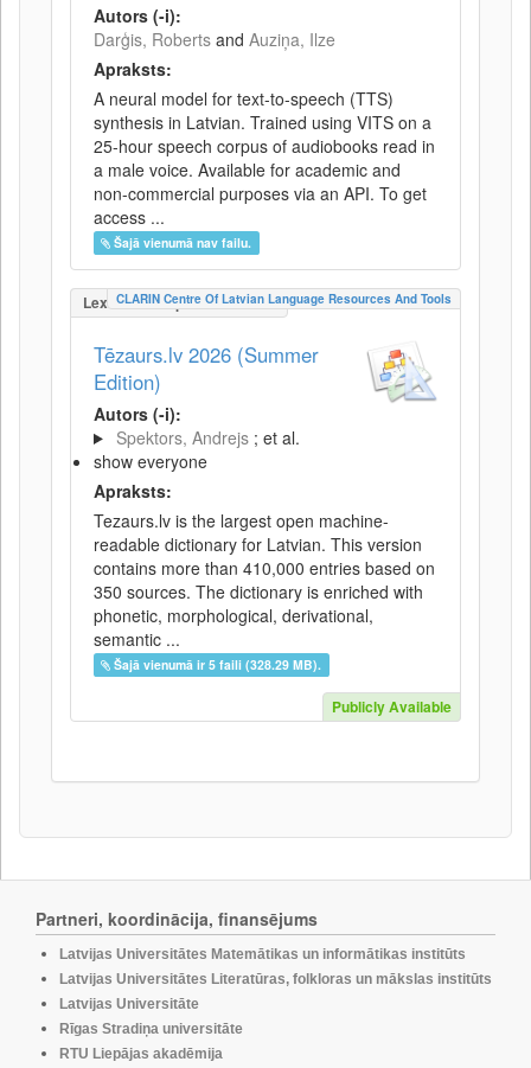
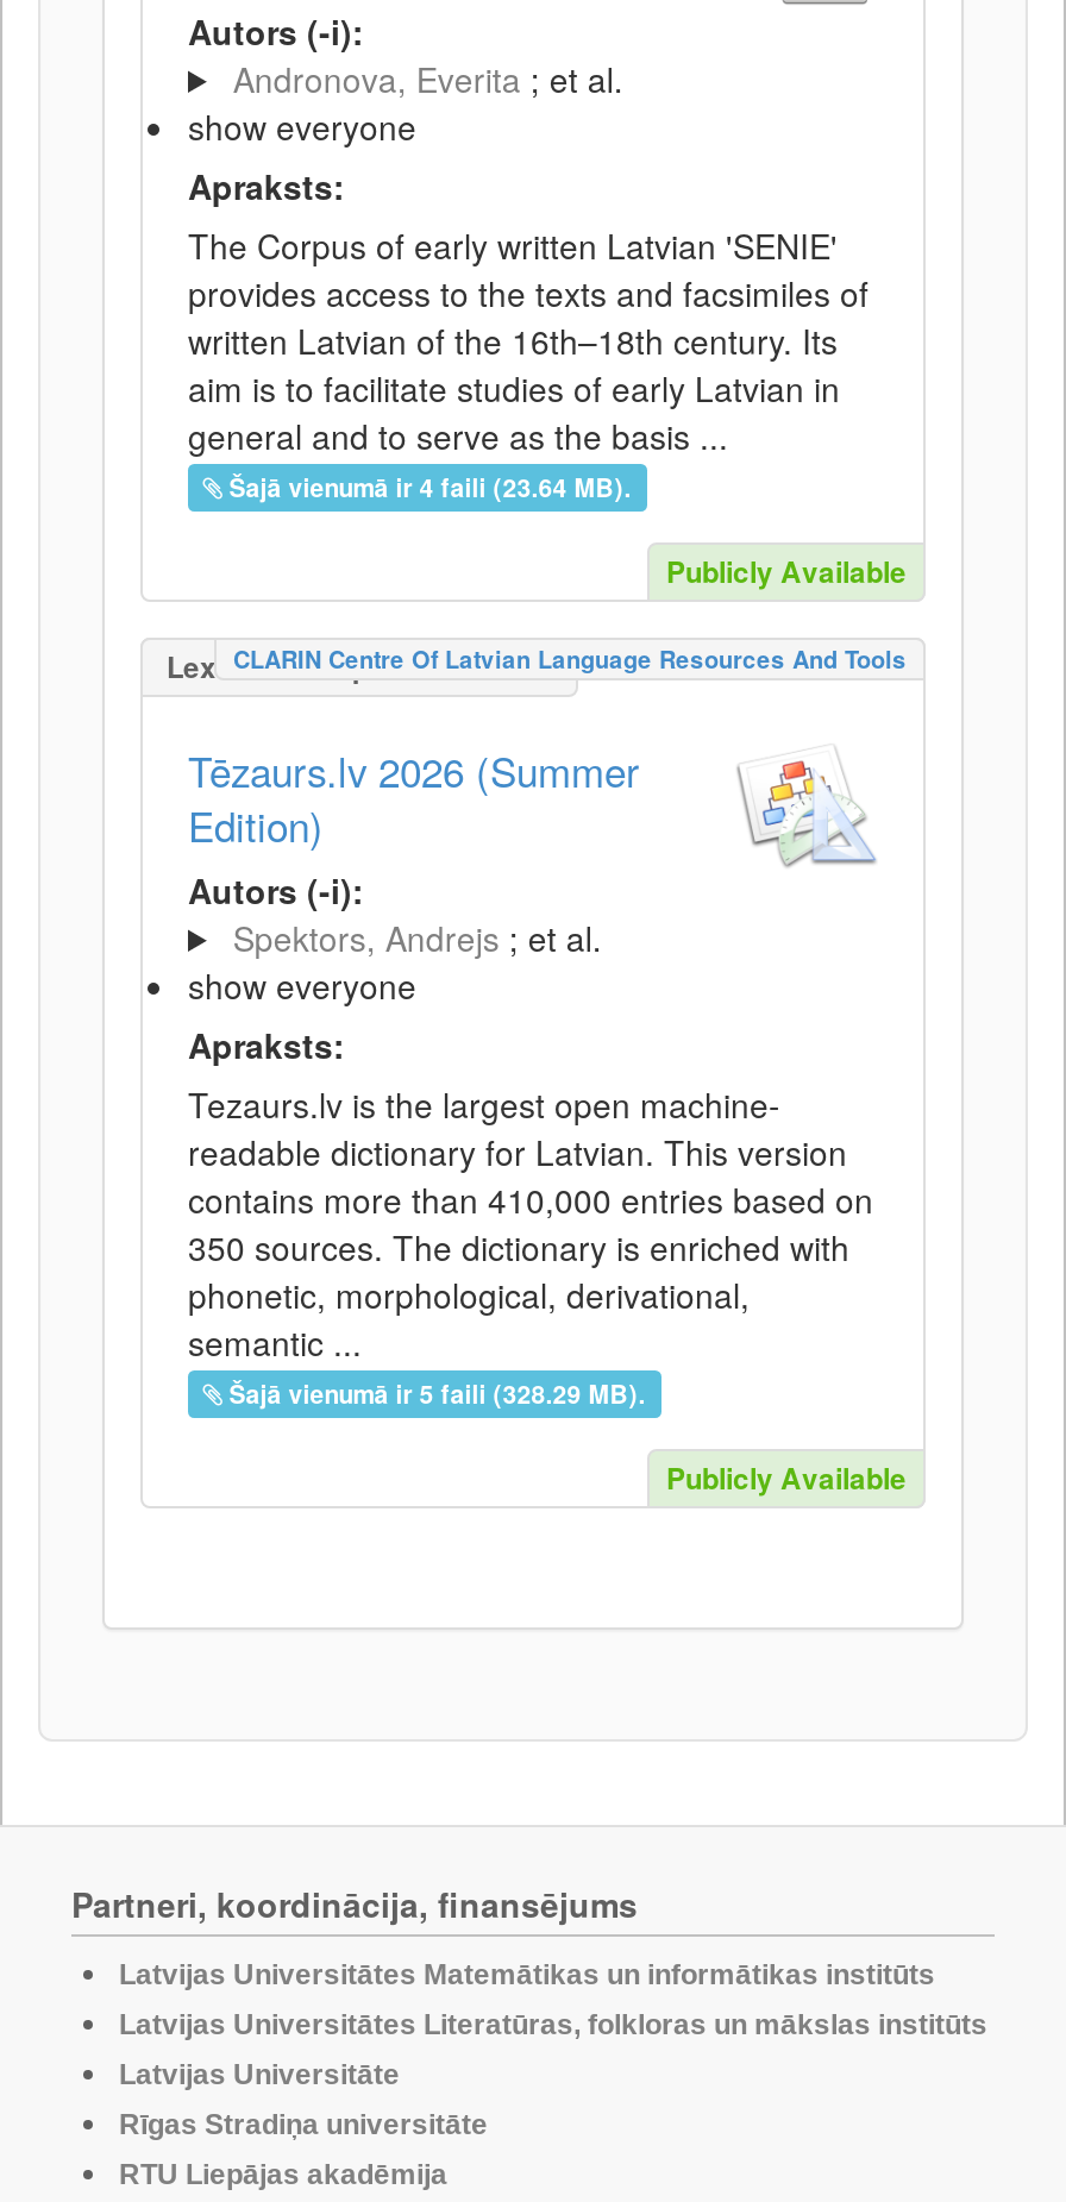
- Darģis, Roberts and Auziņa, Ilze
+ Andronova, Everita ; et al.
+ show everyone

- A neural model for text-to-speech (TTS)
- synthesis in Latvian. Trained using VITS on a
- 25-hour speech corpus of audiobooks read in
- a male voice. Available for academic and
- non-commercial purposes via an API. To get
- access ...
- Šajā vienumā nav failu.
+ The Corpus of early written Latvian 'SENIE'
+ provides access to the texts and facsimiles of
+ written Latvian of the 16th–18th century. Its
+ aim is to facilitate studies of early Latvian in
+ general and to serve as the basis ...
+ Šajā vienumā ir 4 faili (23.64 MB).
+ Publicly Available
